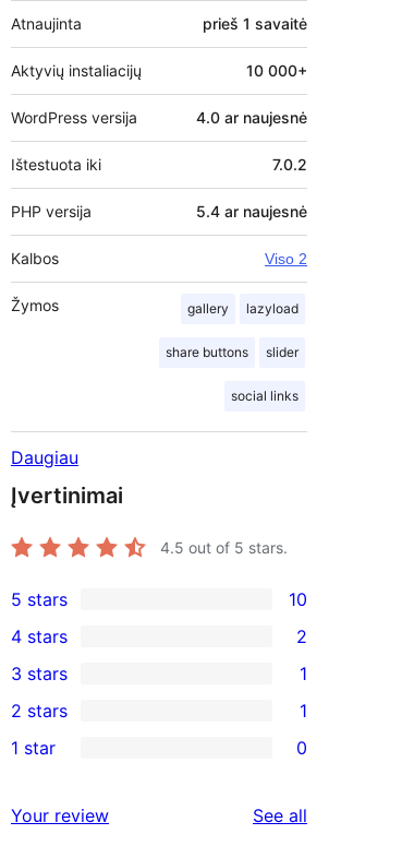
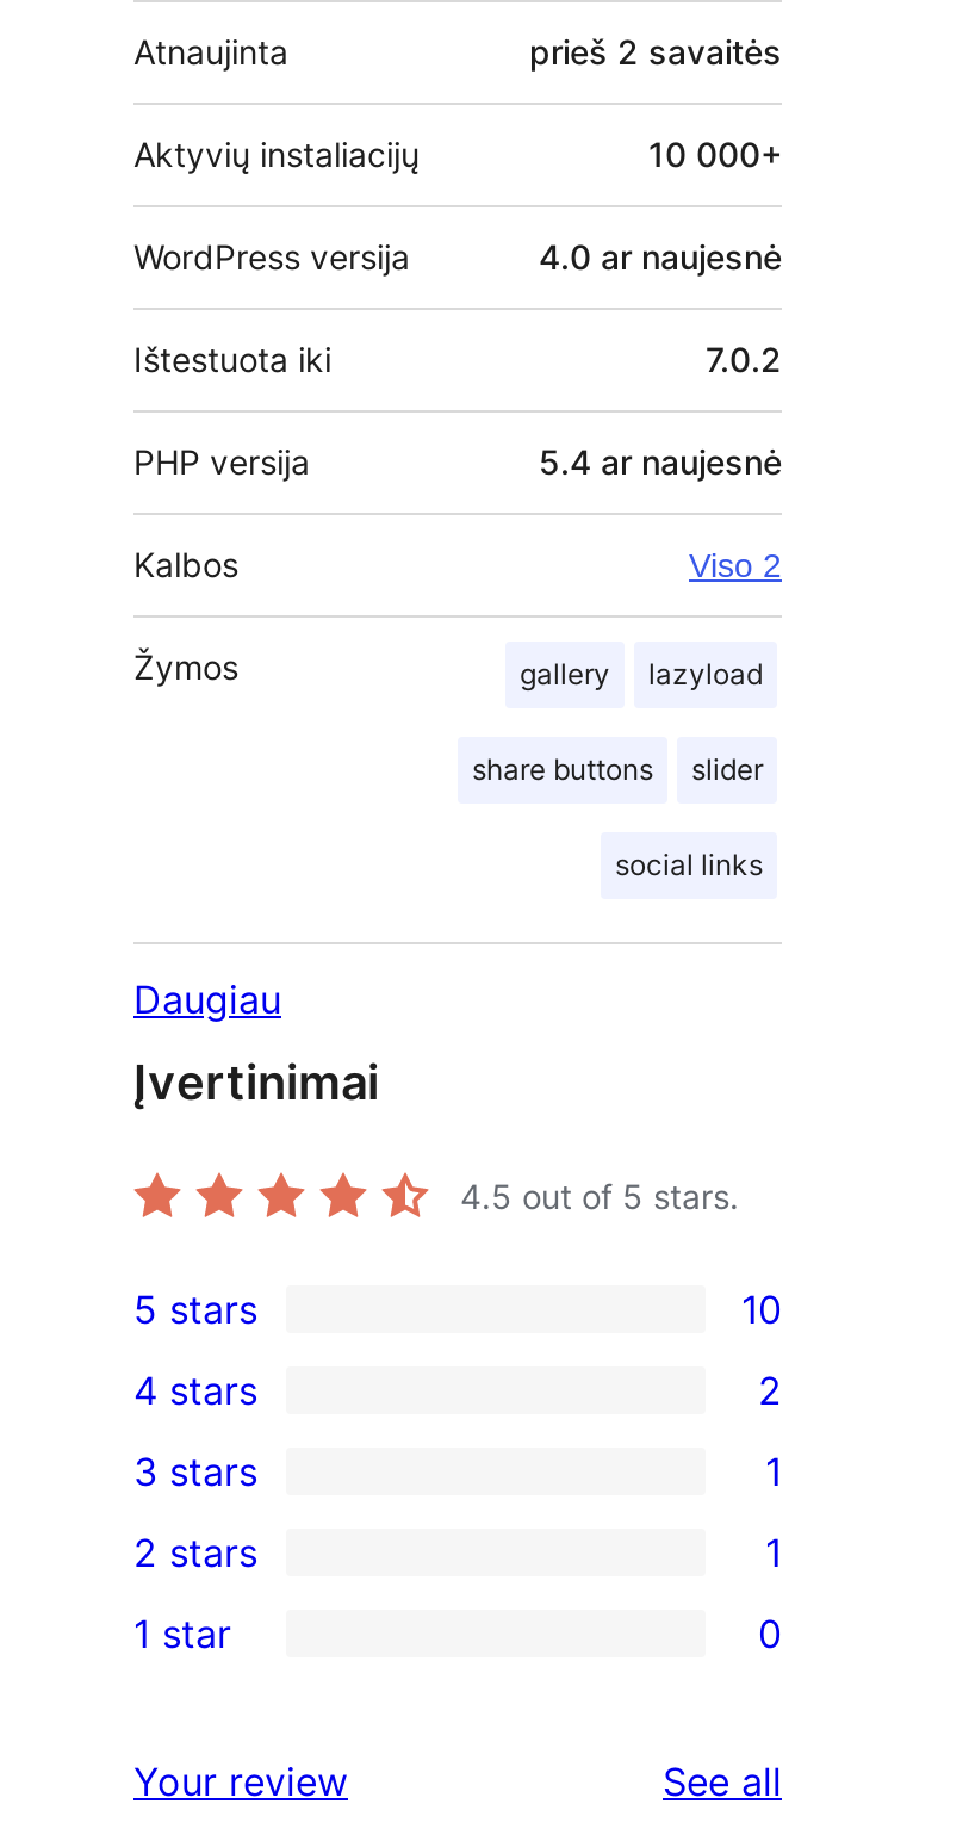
- prieš 1 savaitė
+ prieš 2 savaitės
